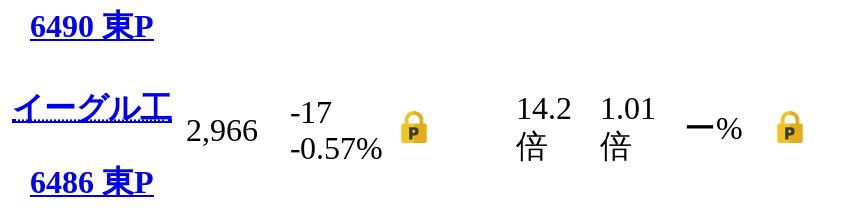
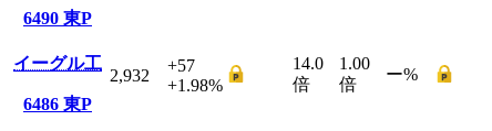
- -17
+ +57

- 14.2
+ 14.0

- 1.01
+ 1.00

- 2,966
+ 2,932

- -0.57%
+ +1.98%
